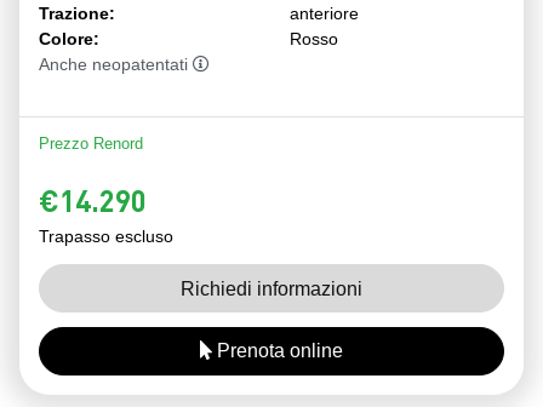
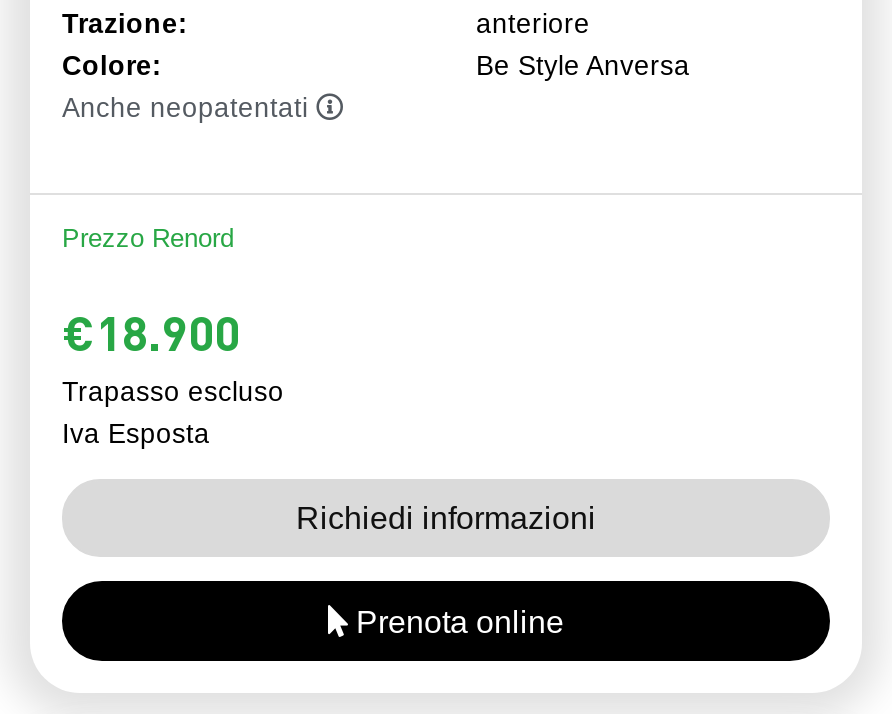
- Rosso
+ Be Style Anversa

- €14.290
+ €18.900

+ Iva Esposta
